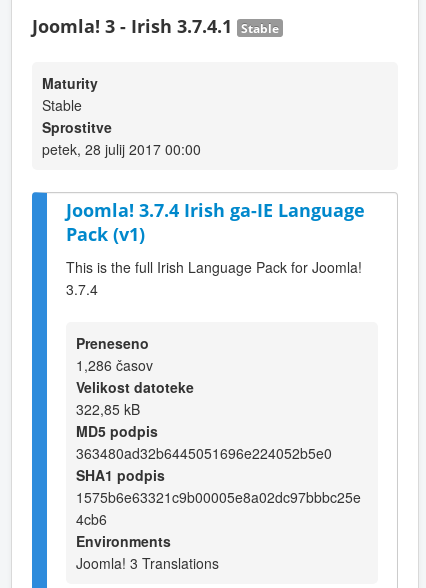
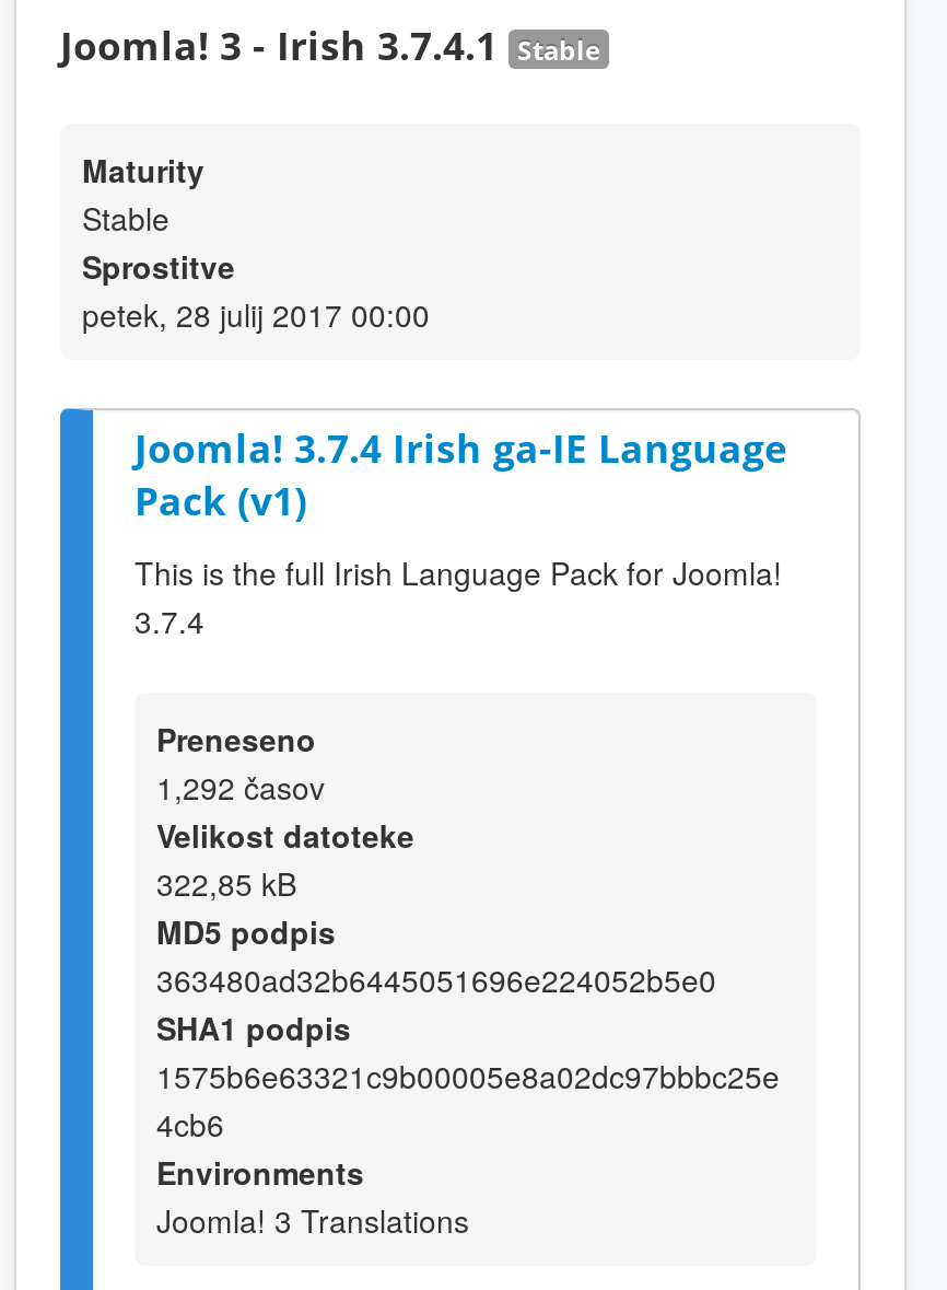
- 1,286 časov
+ 1,292 časov
